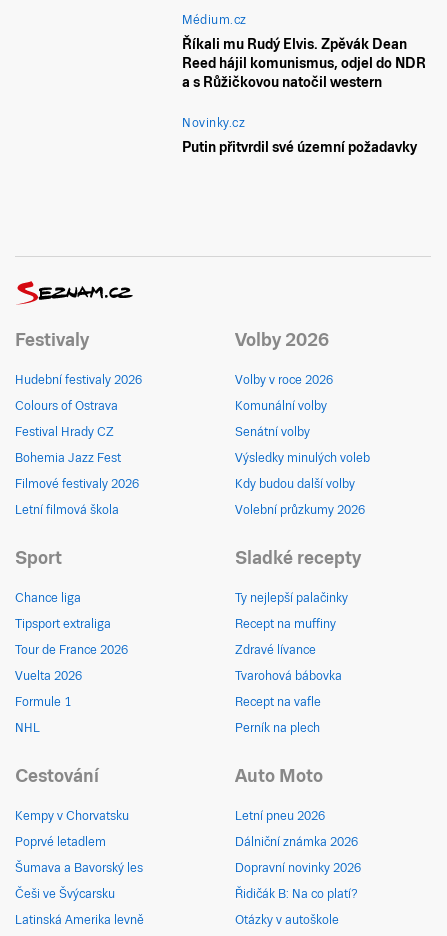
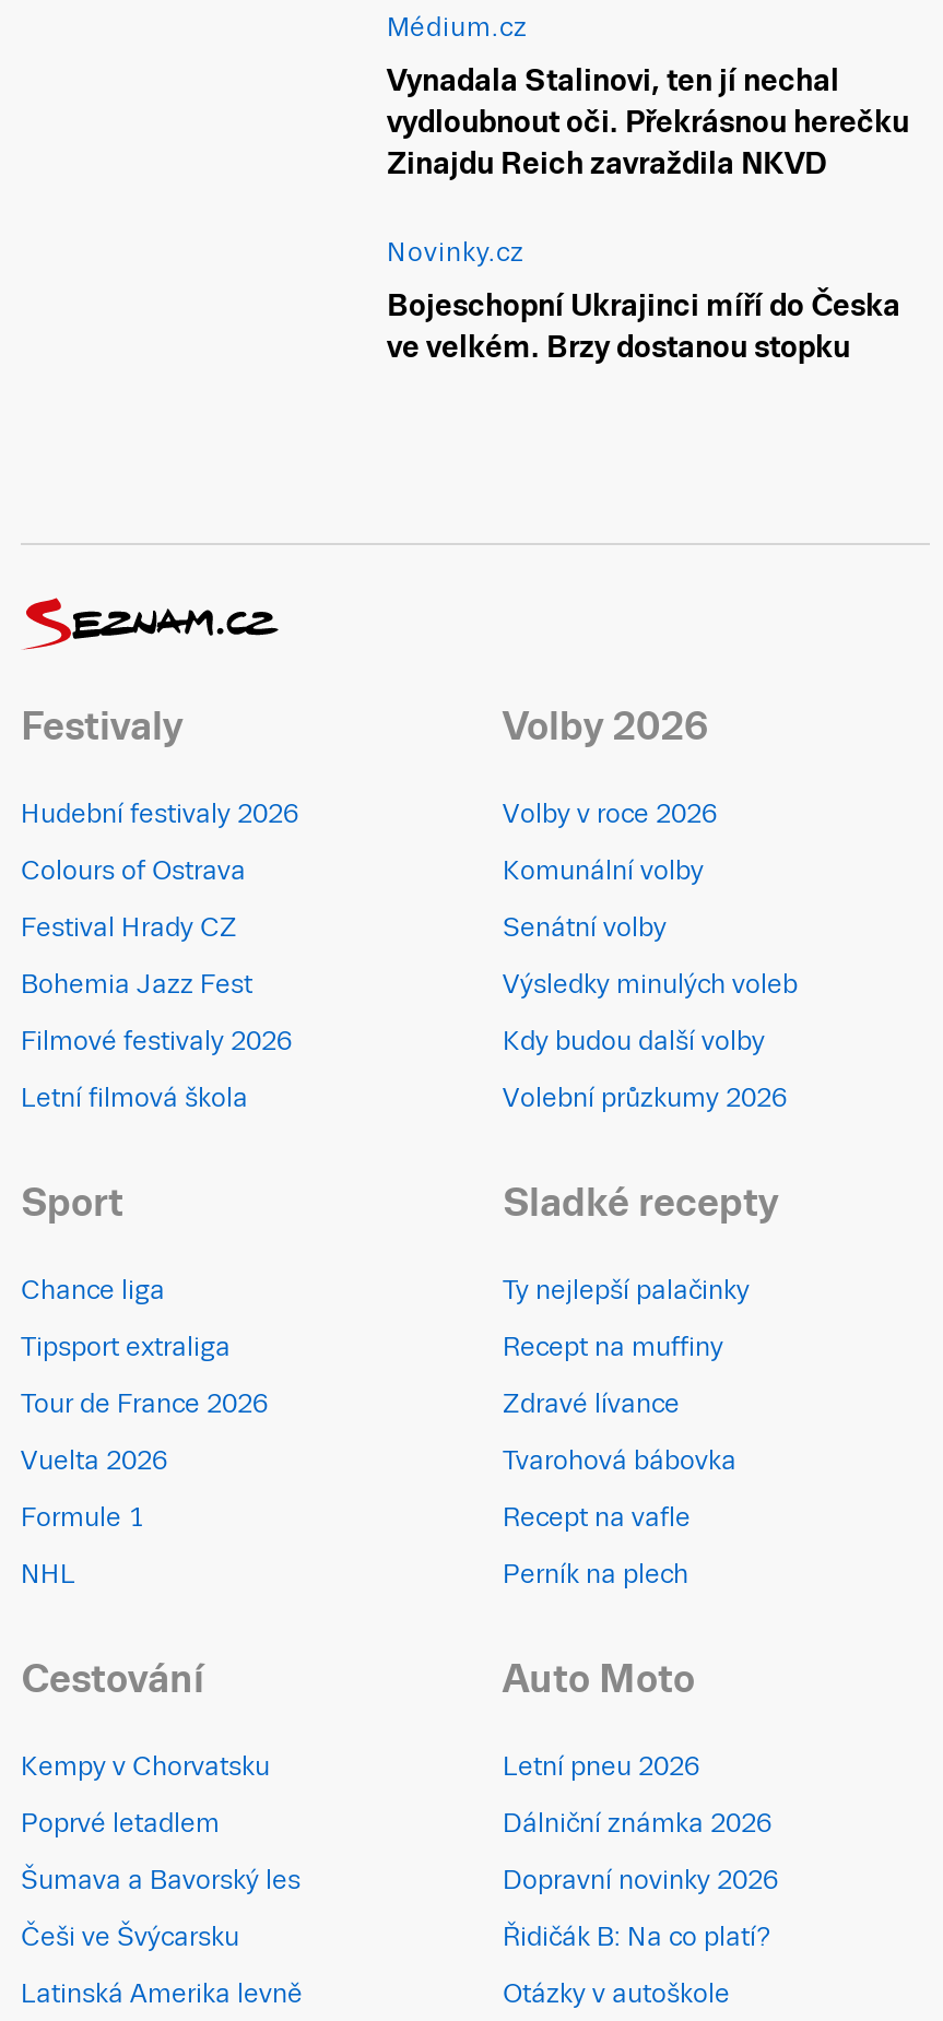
- Říkali mu Rudý Elvis. Zpěvák Dean
- Reed hájil komunismus, odjel do NDR
- a s Růžičkovou natočil western
+ Vynadala Stalinovi, ten jí nechal
+ vydloubnout oči. Překrásnou herečku
+ Zinajdu Reich zavraždila NKVD

- Putin přitvrdil své územní požadavky
+ Bojeschopní Ukrajinci míří do Česka
+ ve velkém. Brzy dostanou stopku
